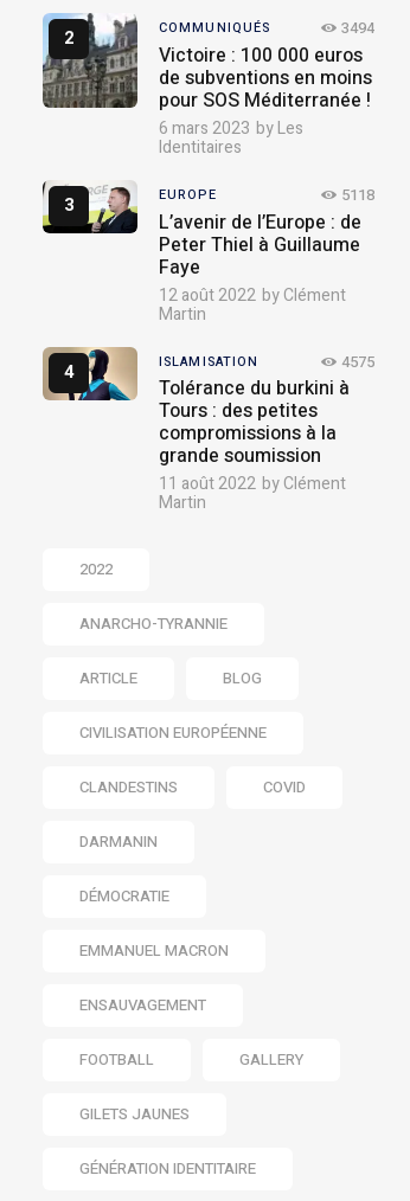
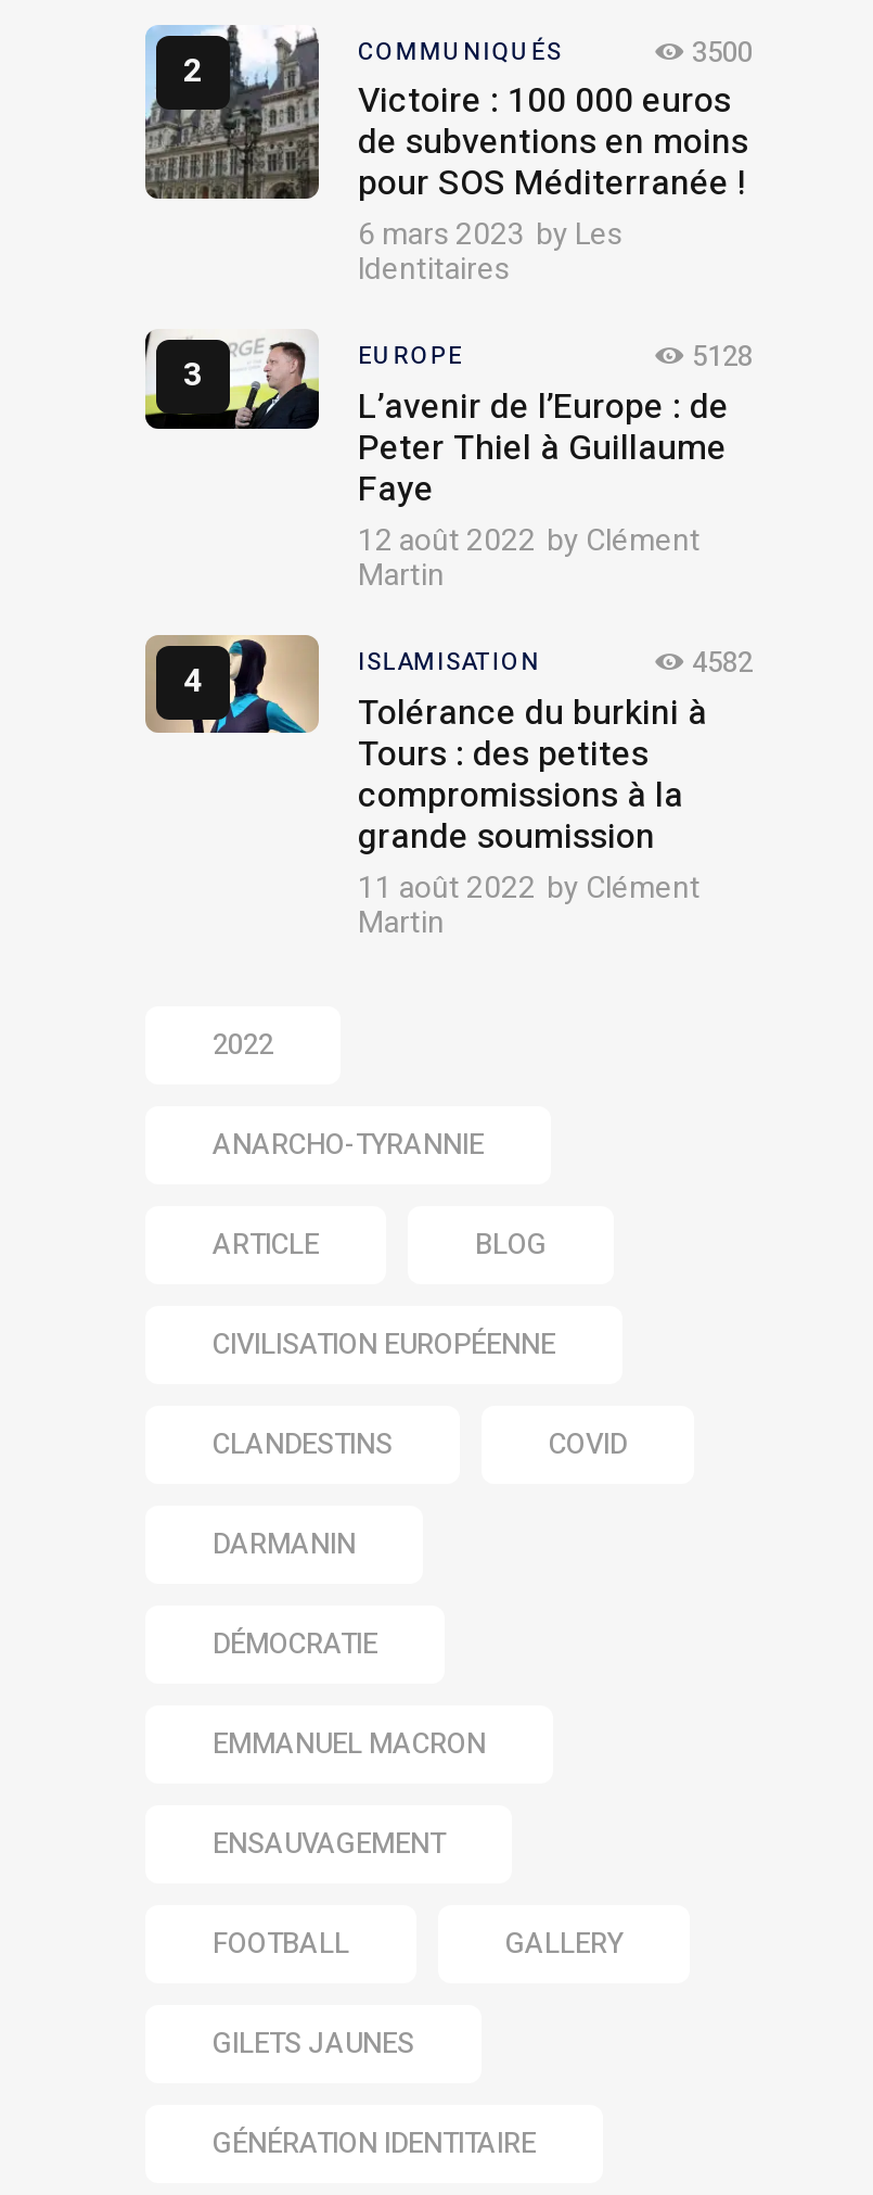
- 3494
+ 3500

- 5118
+ 5128

- 4575
+ 4582
